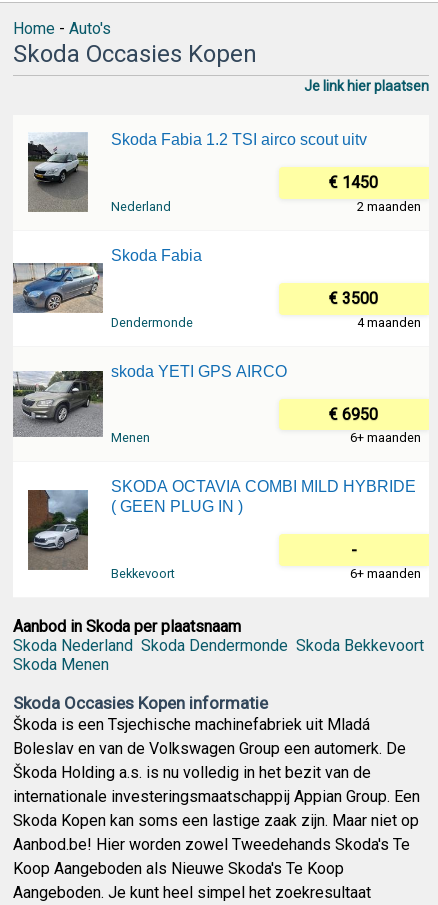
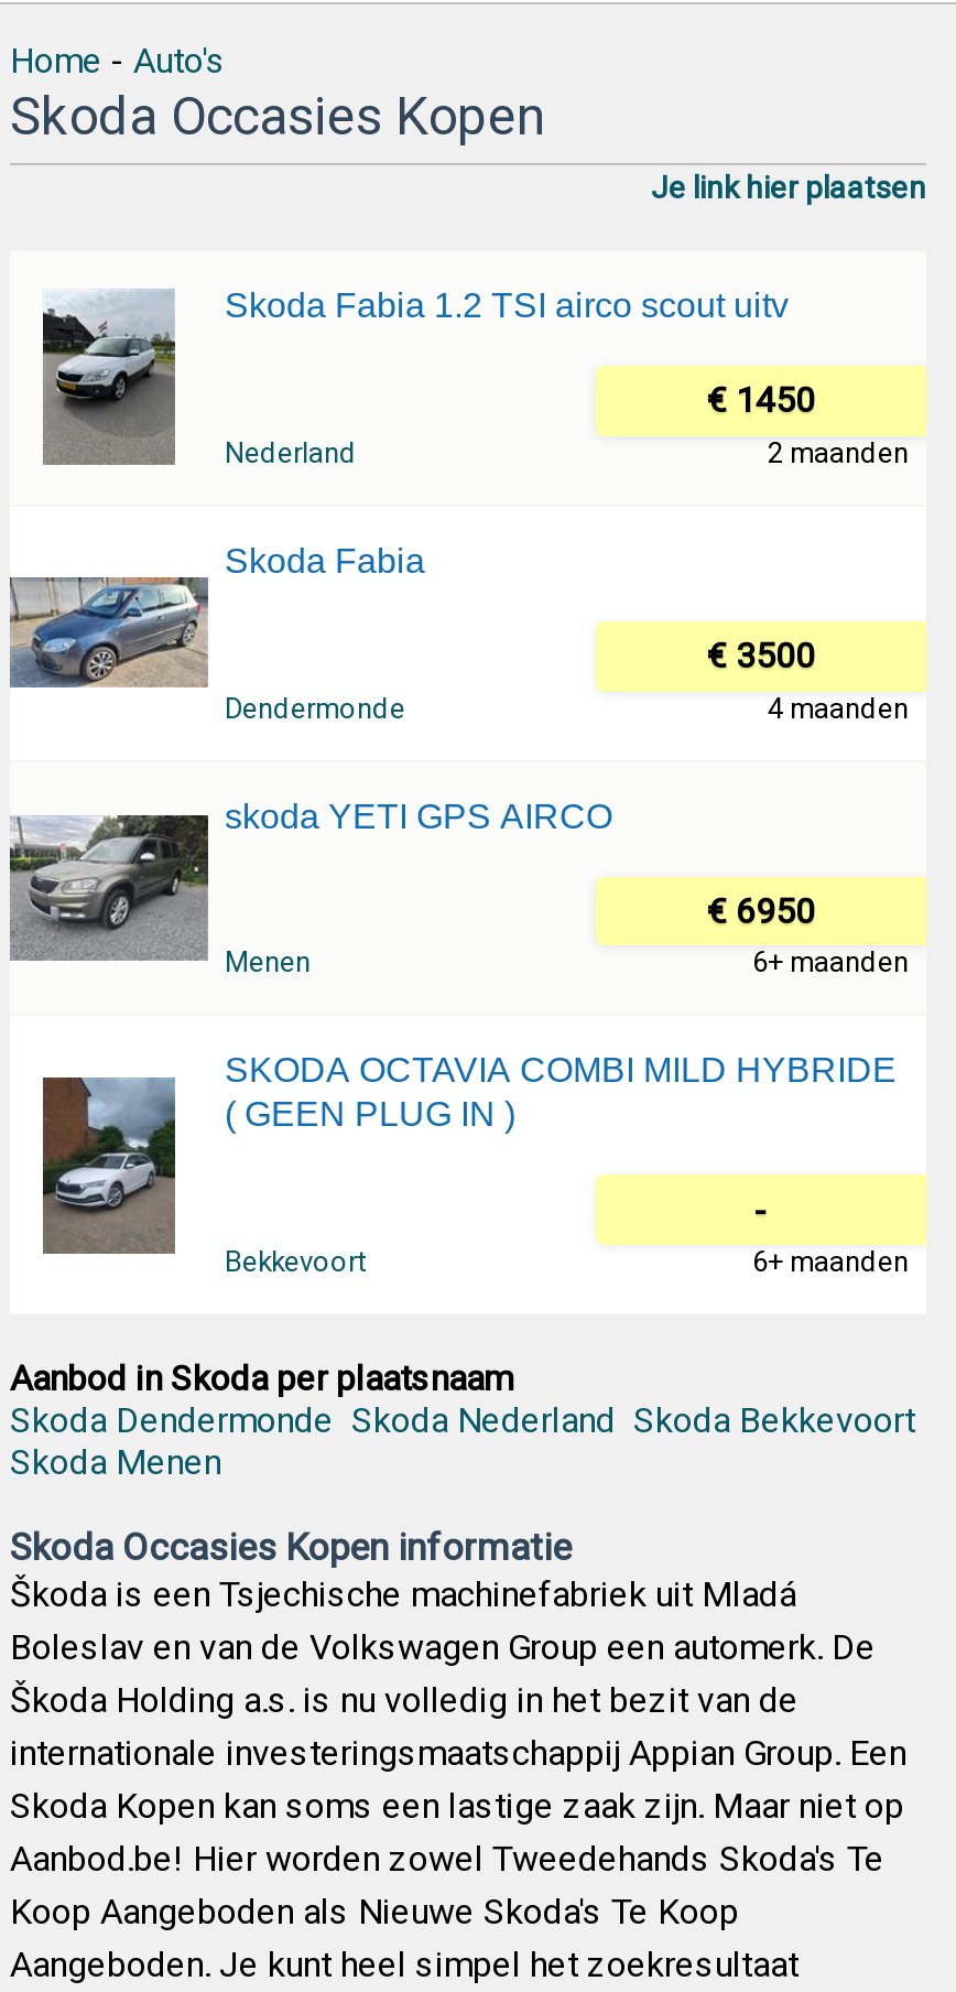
- Skoda Nederland Skoda Dendermonde Skoda Bekkevoort
+ Skoda Dendermonde Skoda Nederland Skoda Bekkevoort
